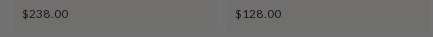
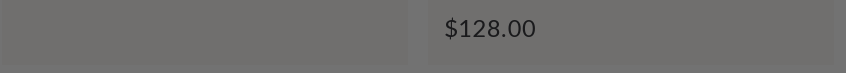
- $238.00
